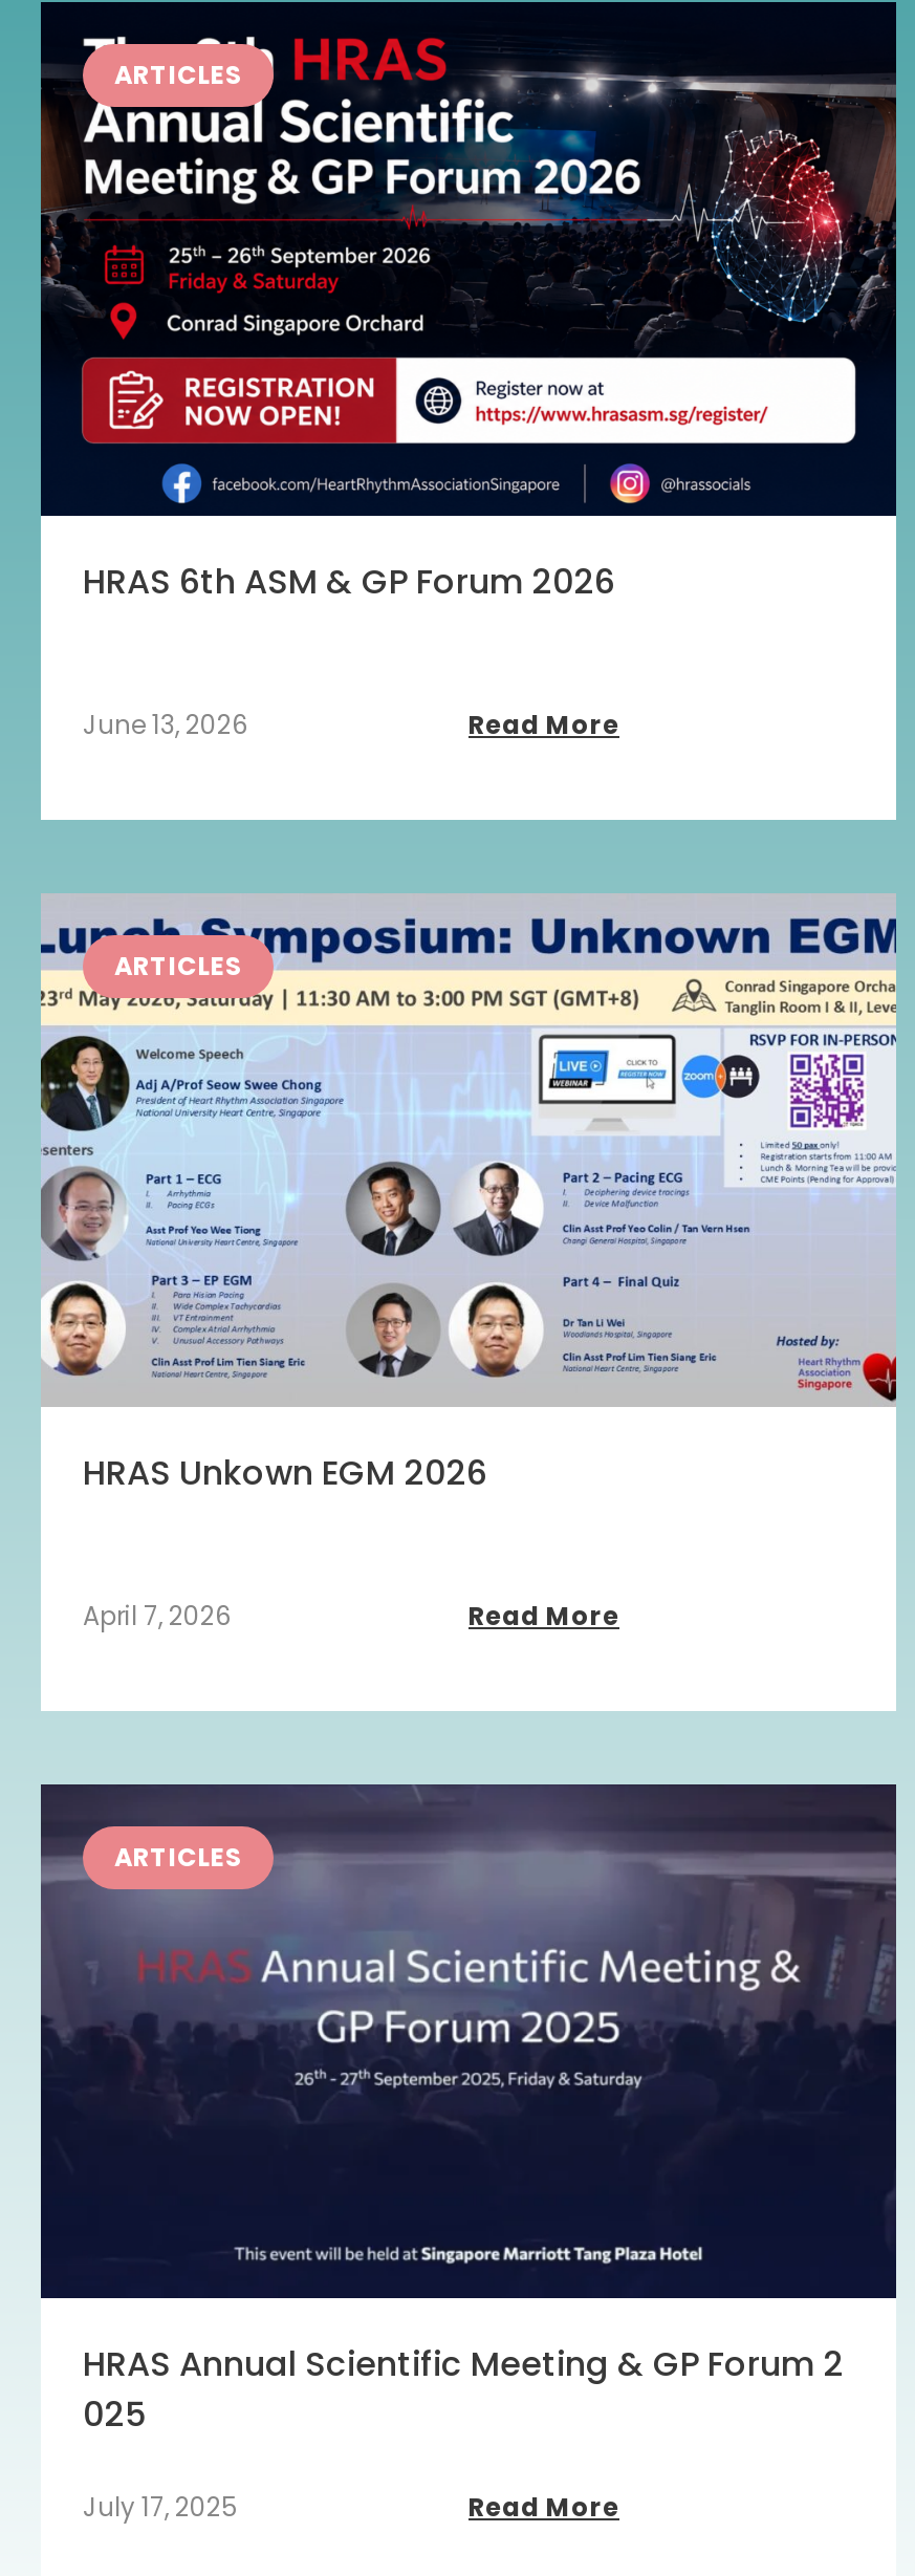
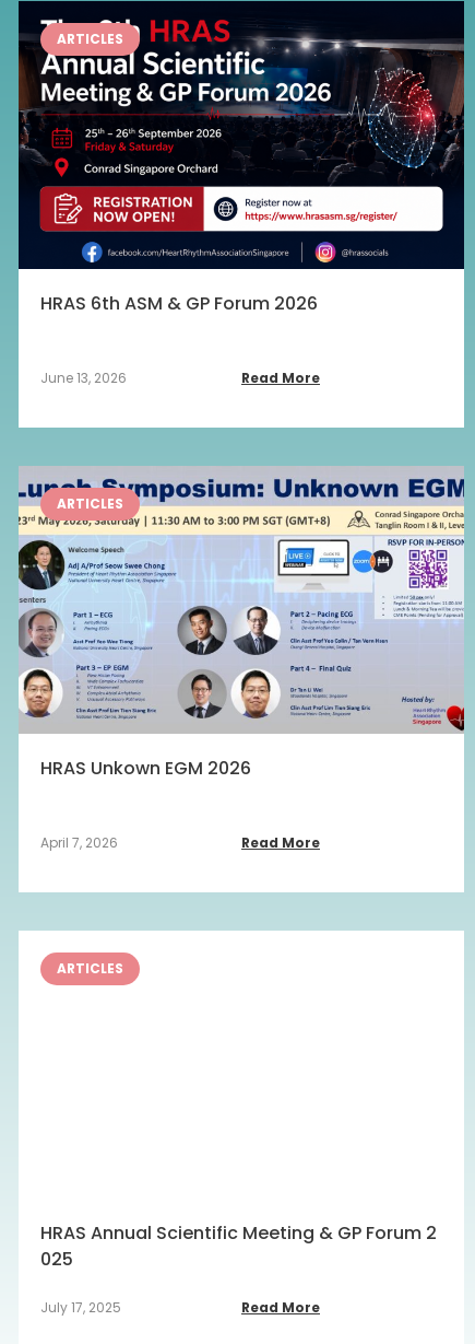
- [image]
